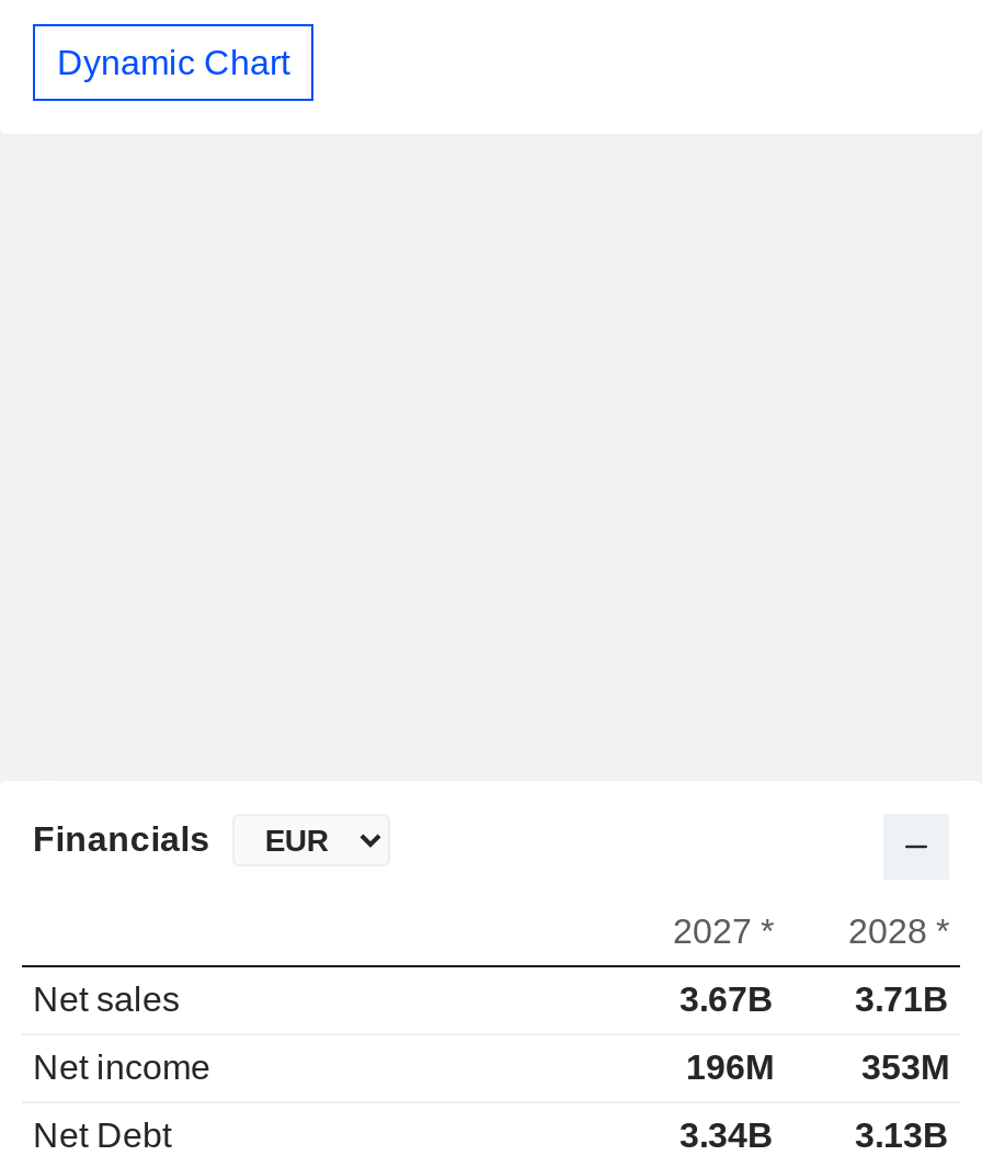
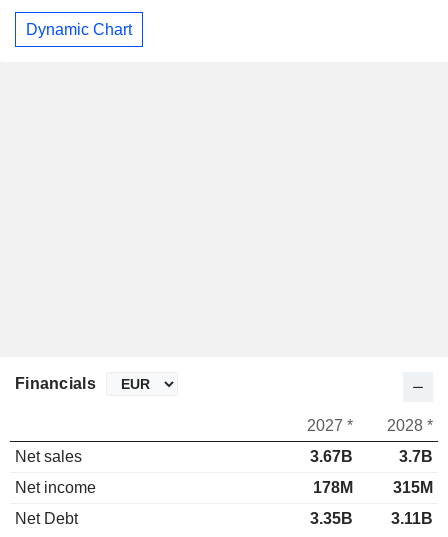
- 3.71B
+ 3.7B

- 196M
- 353M
+ 178M
+ 315M

- 3.34B
- 3.13B
+ 3.35B
+ 3.11B
